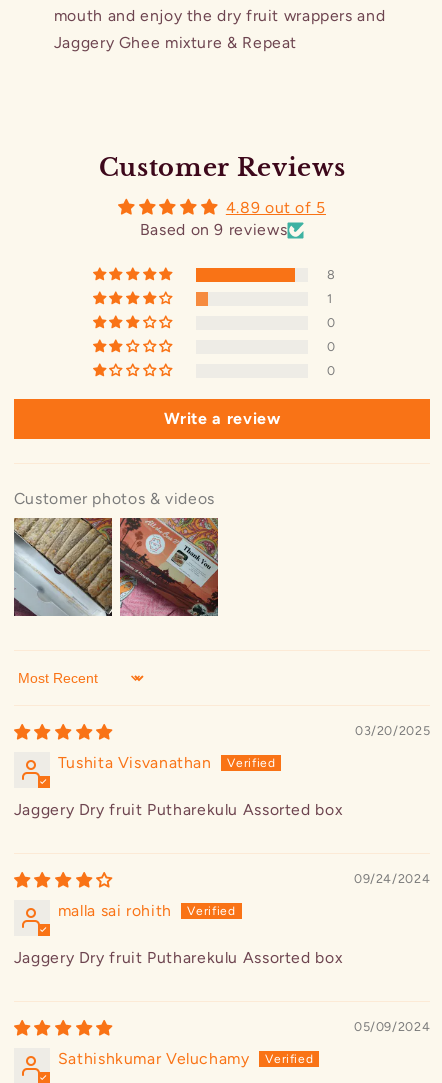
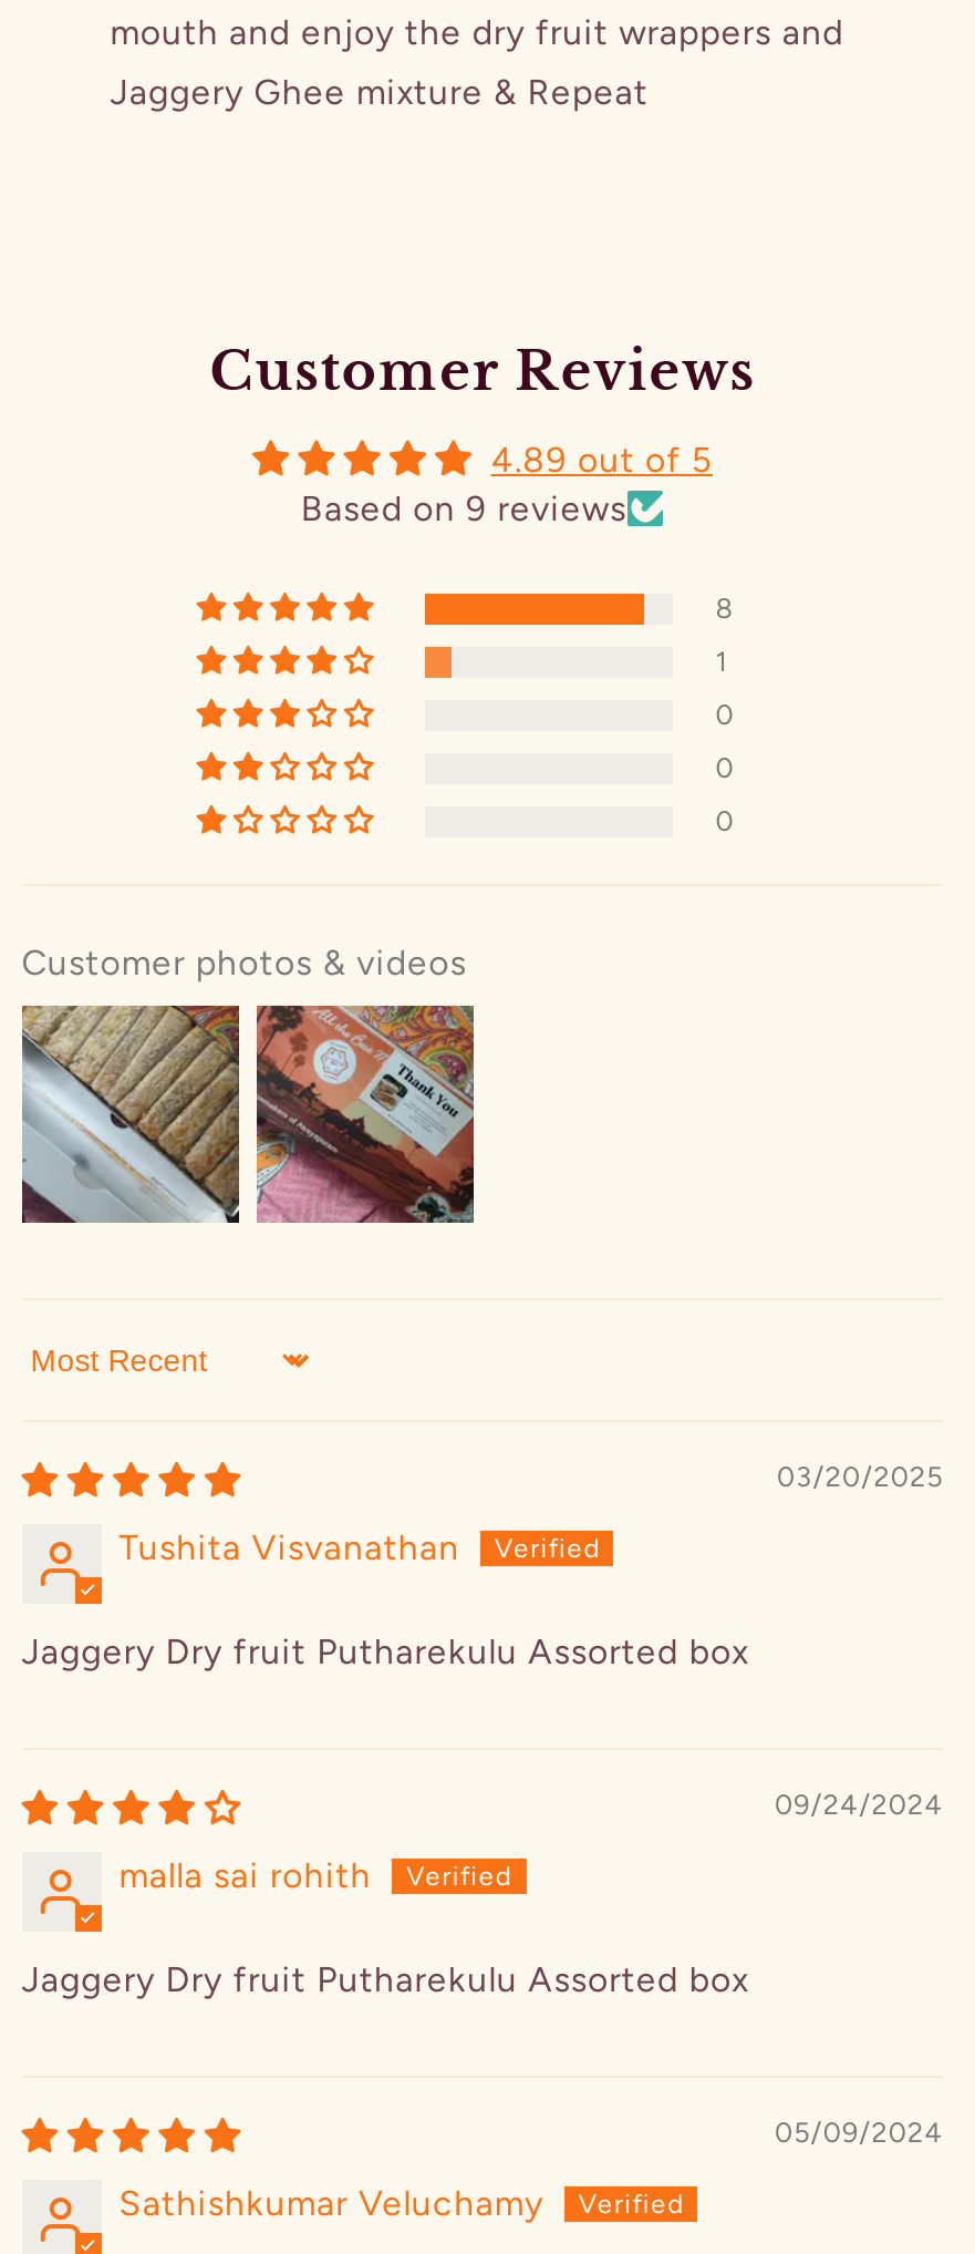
- Write a review
